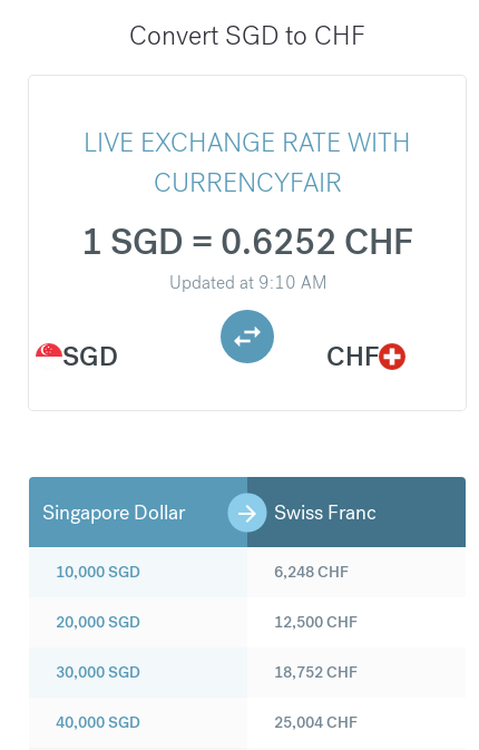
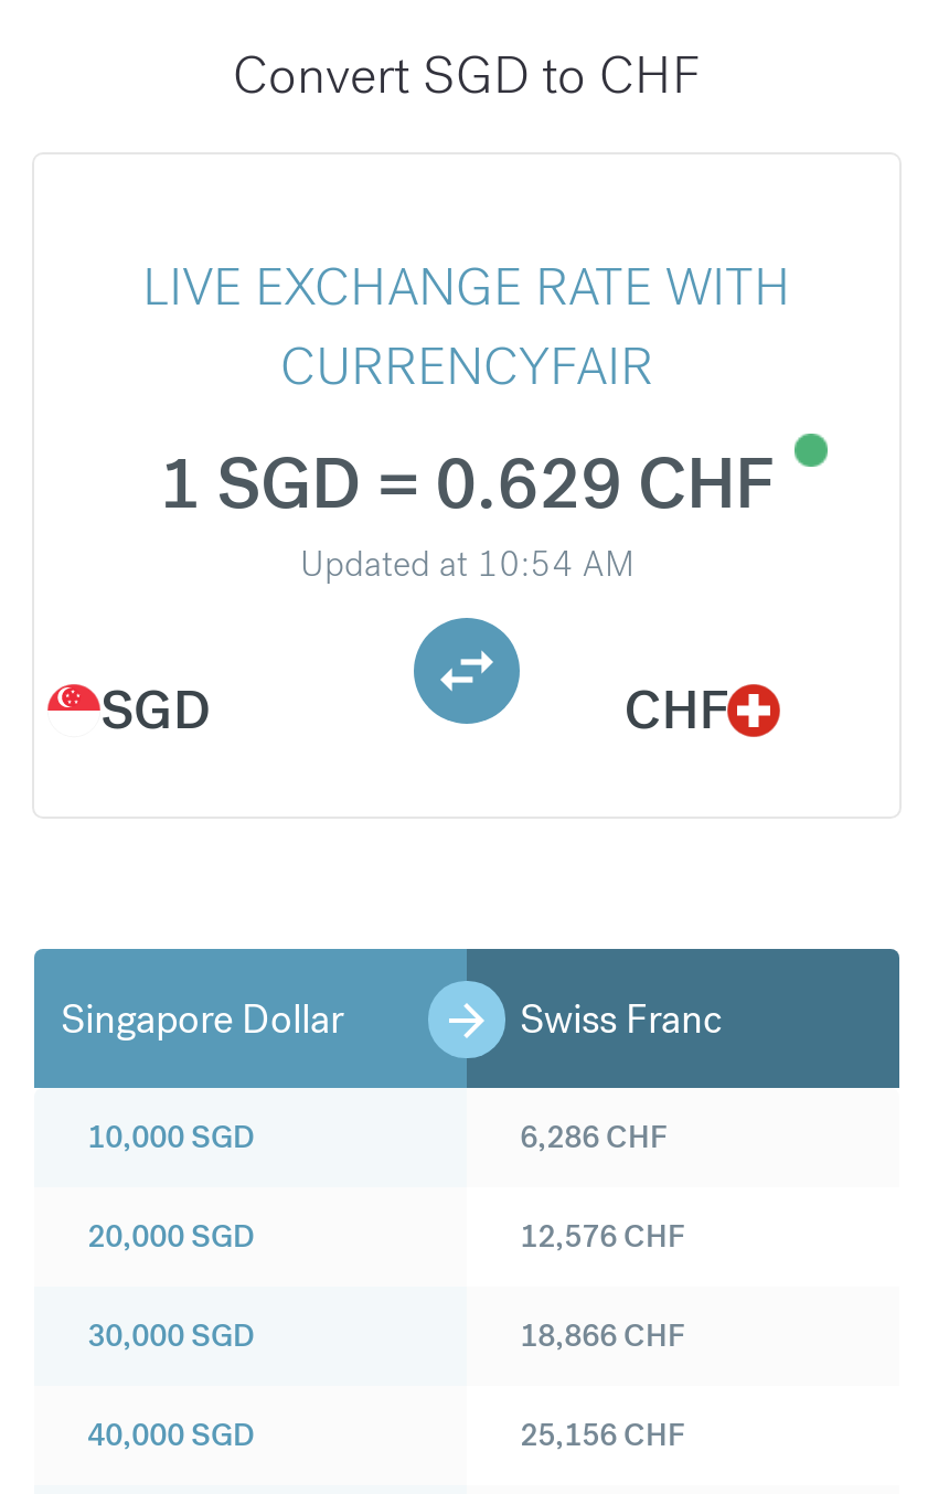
- 1 SGD = 0.6252 CHF
+ 1 SGD = 0.629 CHF

- Updated at 9:10 AM
+ Updated at 10:54 AM

- 6,248 CHF
+ 6,286 CHF

- 12,500 CHF
+ 12,576 CHF

- 18,752 CHF
+ 18,866 CHF

- 25,004 CHF
+ 25,156 CHF
